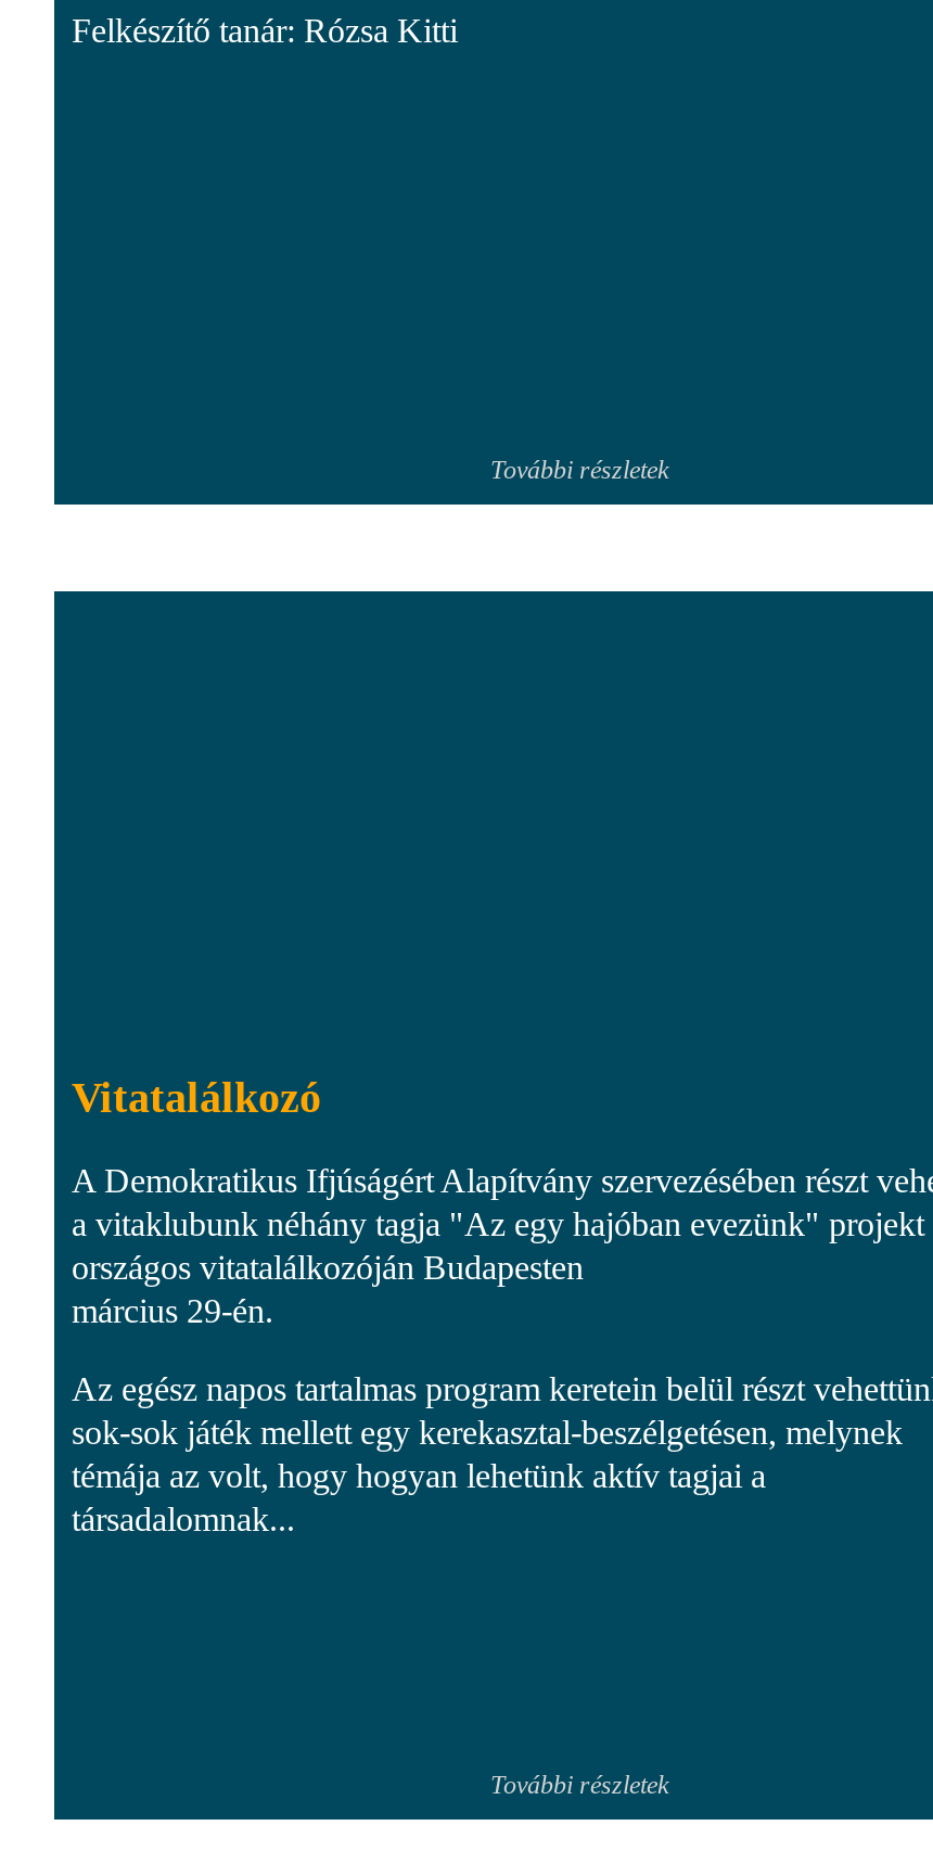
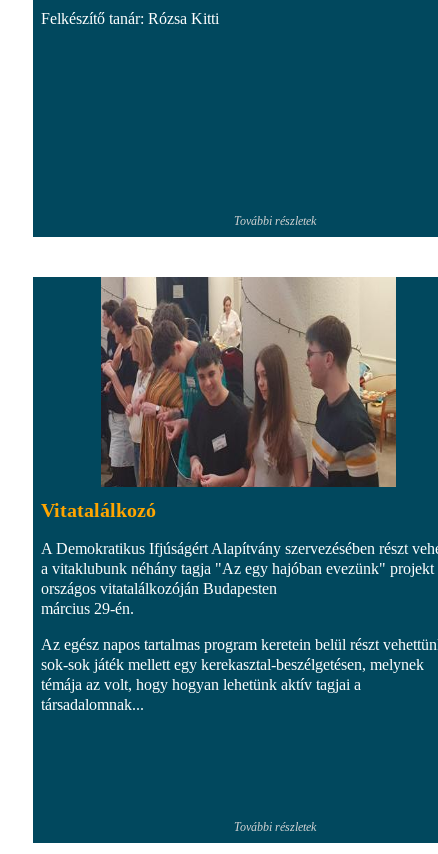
+ [image]
